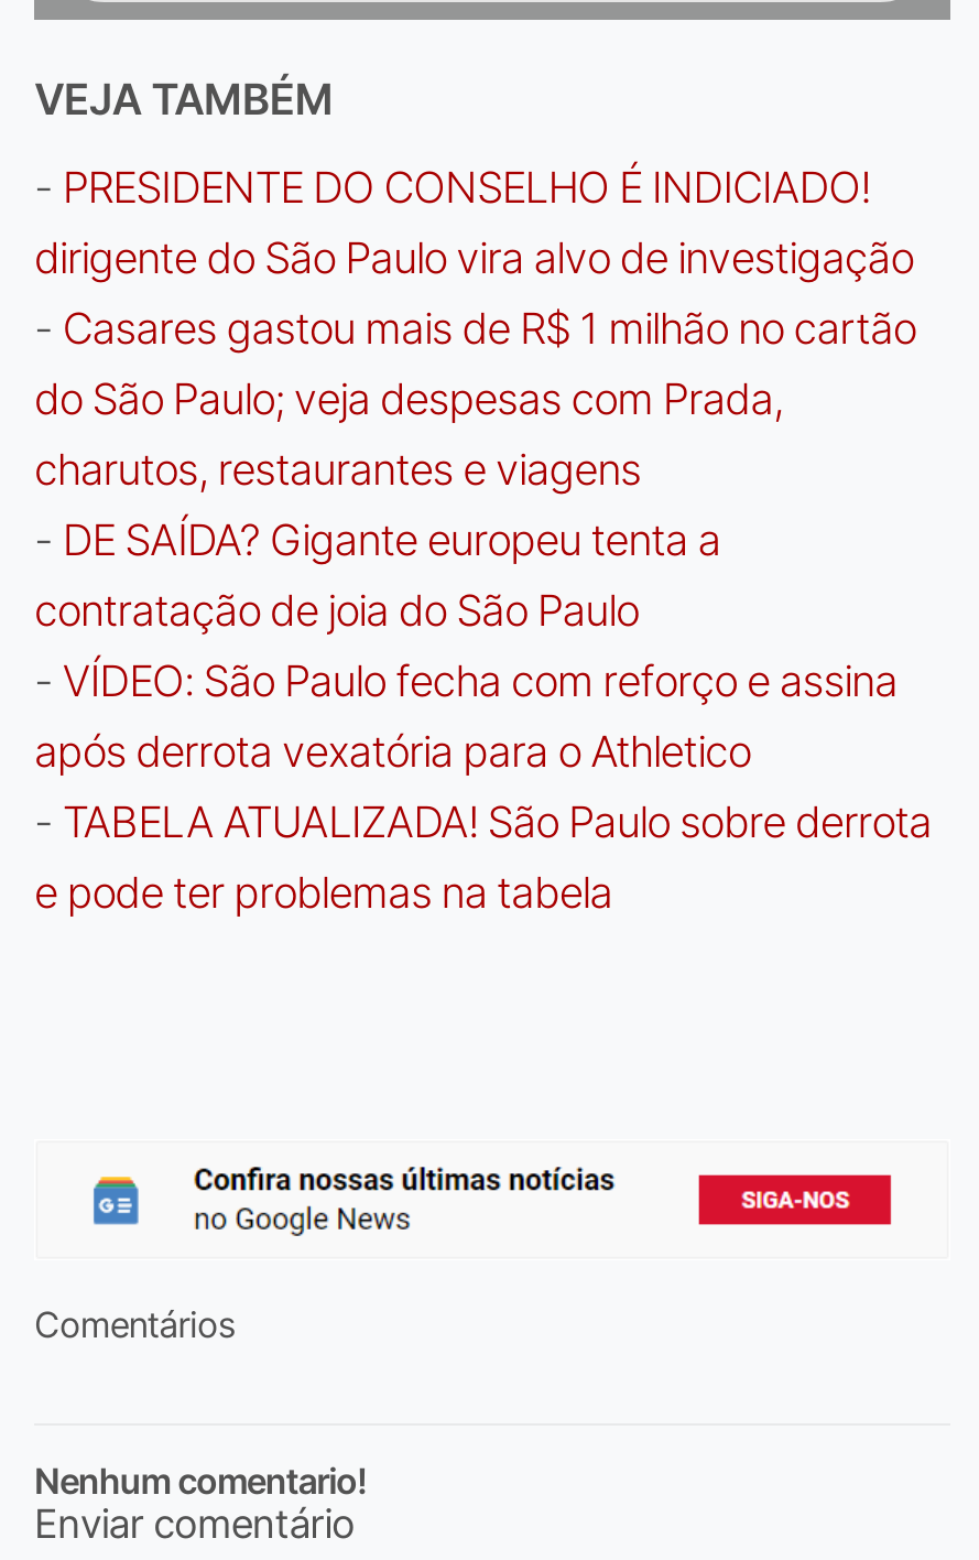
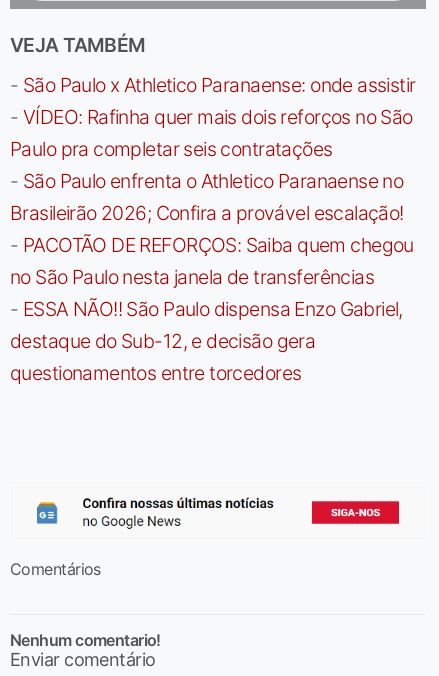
- - PRESIDENTE DO CONSELHO É INDICIADO!
- dirigente do São Paulo vira alvo de investigação
- - Casares gastou mais de R$ 1 milhão no cartão
- do São Paulo; veja despesas com Prada,
- charutos, restaurantes e viagens
- - DE SAÍDA? Gigante europeu tenta a
- contratação de joia do São Paulo
- - VÍDEO: São Paulo fecha com reforço e assina
- após derrota vexatória para o Athletico
- - TABELA ATUALIZADA! São Paulo sobre derrota
- e pode ter problemas na tabela
+ - São Paulo x Athletico Paranaense: onde assistir
+ - VÍDEO: Rafinha quer mais dois reforços no São
+ Paulo pra completar seis contratações
+ - São Paulo enfrenta o Athletico Paranaense no
+ Brasileirão 2026; Confira a provável escalação!
+ - PACOTÃO DE REFORÇOS: Saiba quem chegou
+ no São Paulo nesta janela de transferências
+ - ESSA NÃO!! São Paulo dispensa Enzo Gabriel,
+ destaque do Sub-12, e decisão gera
+ questionamentos entre torcedores
